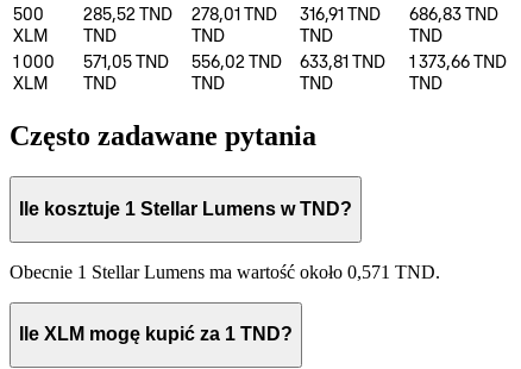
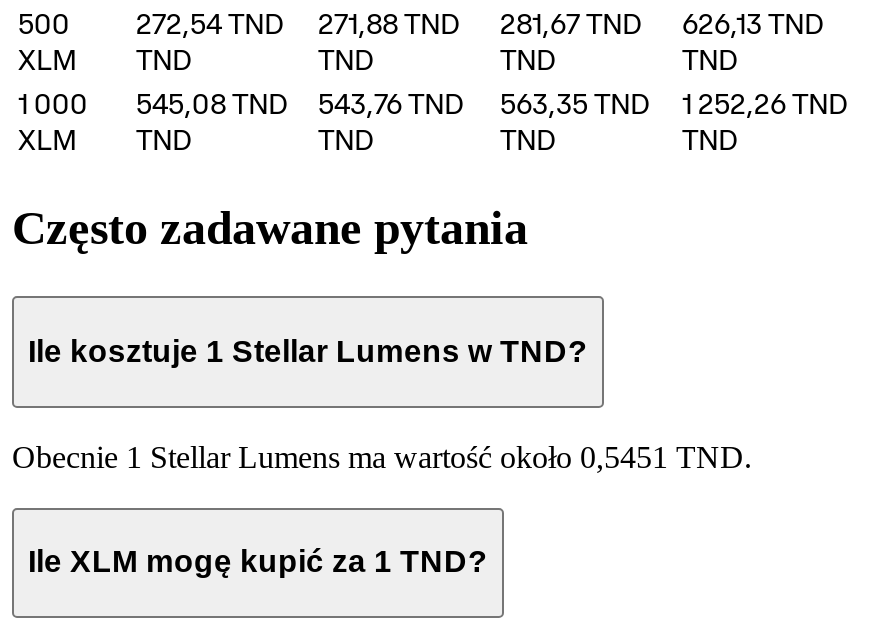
- 285,52 TND
+ 272,54 TND

- 278,01 TND
+ 271,88 TND

- 316,91 TND
+ 281,67 TND

- 686,83 TND
+ 626,13 TND

- 571,05 TND
+ 545,08 TND

- 556,02 TND
+ 543,76 TND

- 633,81 TND
+ 563,35 TND

- 1 373,66 TND
+ 1 252,26 TND

- Obecnie 1 Stellar Lumens ma wartość około 0,571 TND.
+ Obecnie 1 Stellar Lumens ma wartość około 0,5451 TND.
